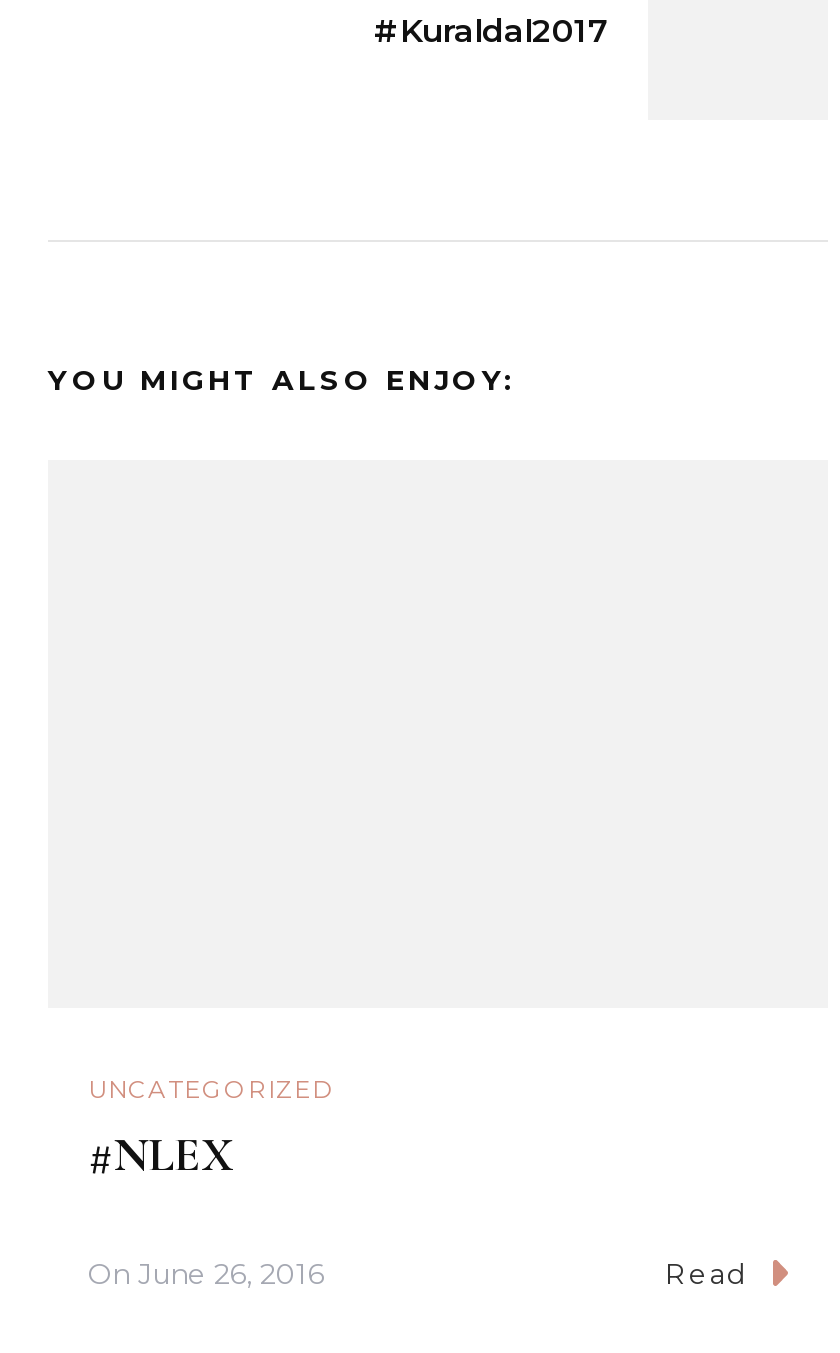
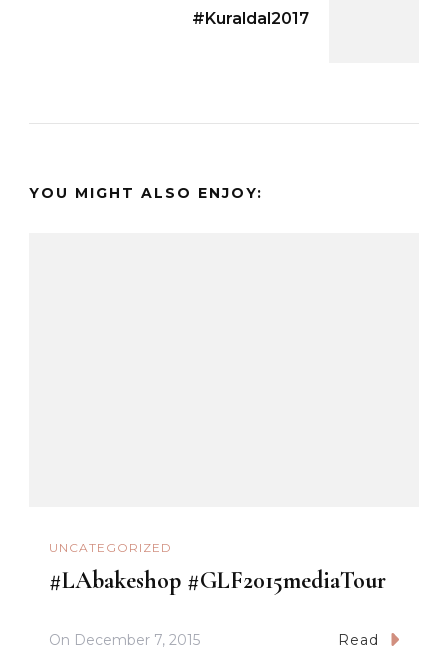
- #NLEX
+ #LAbakeshop #GLF2015mediaTour

- On June 26, 2016
+ On December 7, 2015
